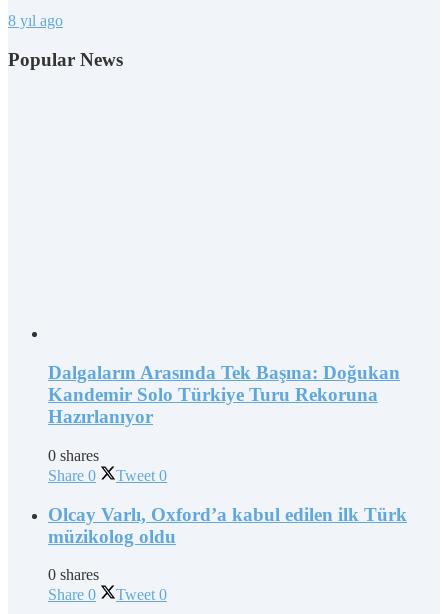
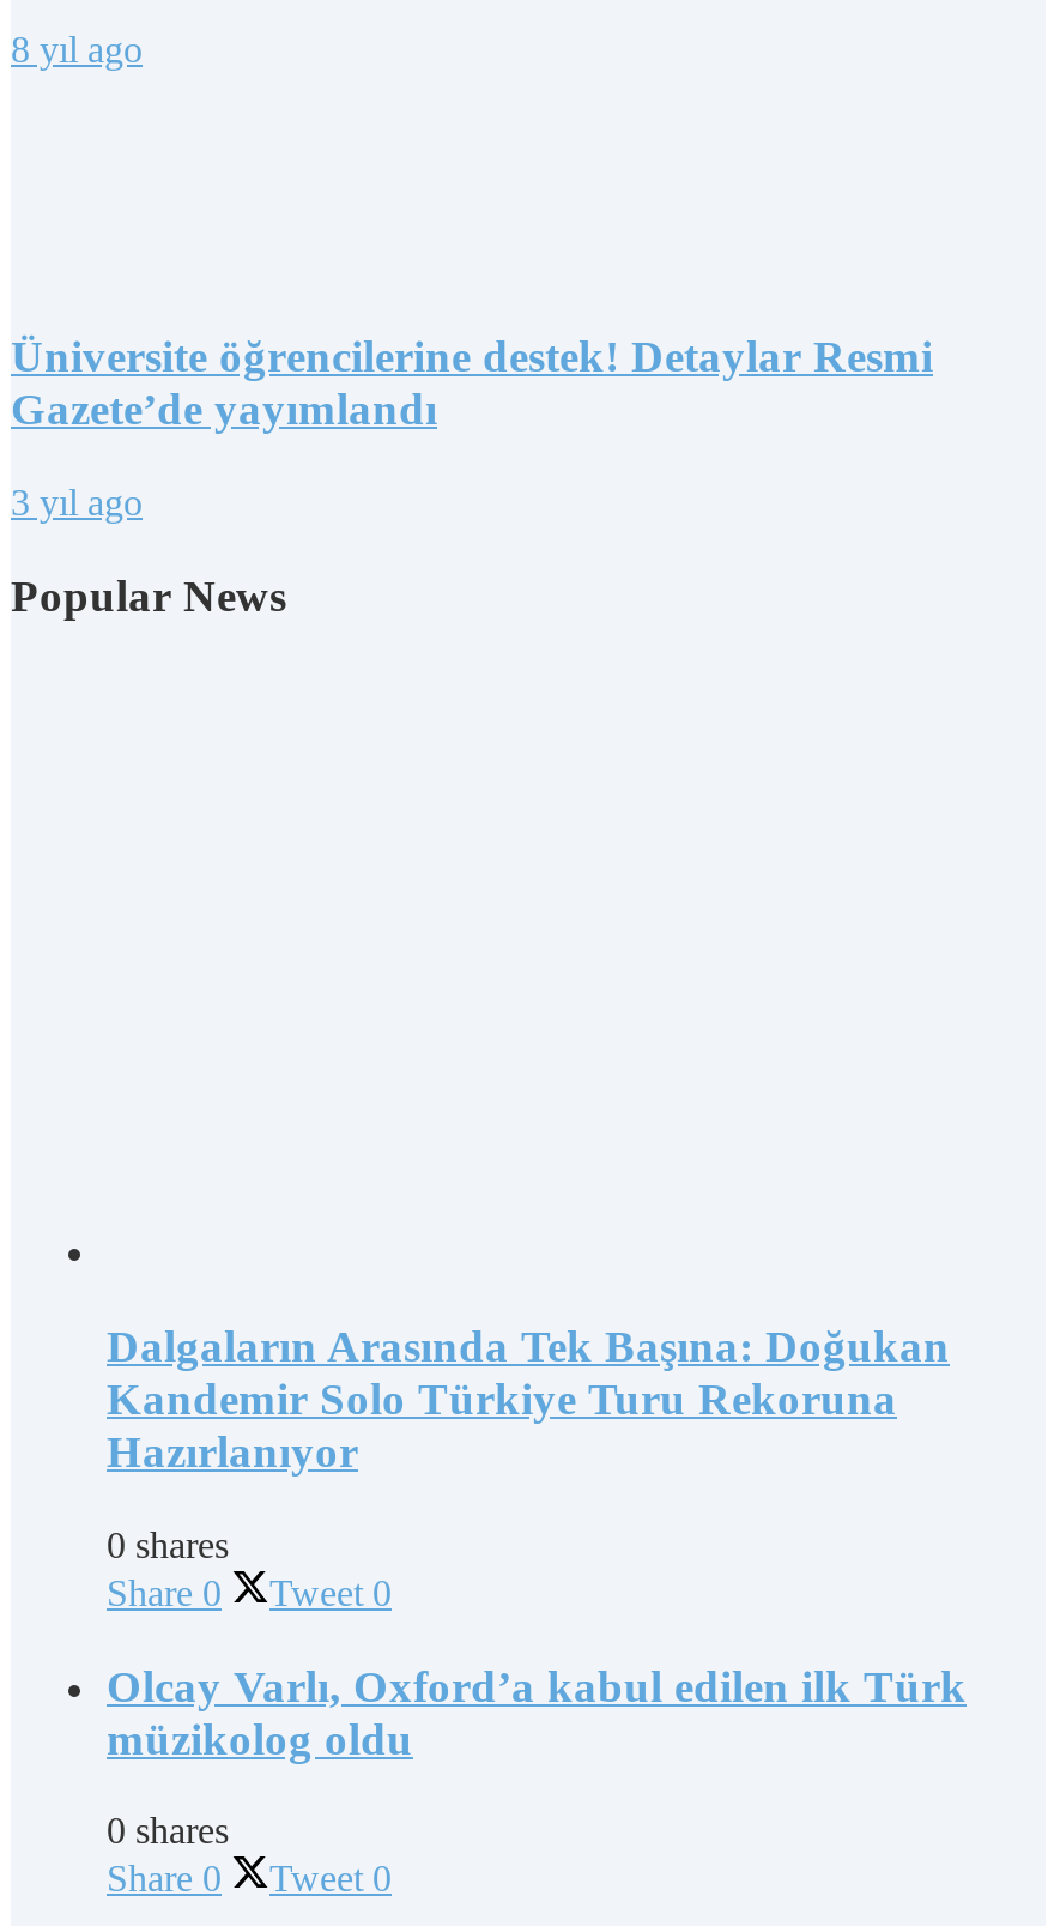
+ Üniversite öğrencilerine destek! Detaylar Resmi
+ Gazete’de yayımlandı
+ 3 yıl ago
